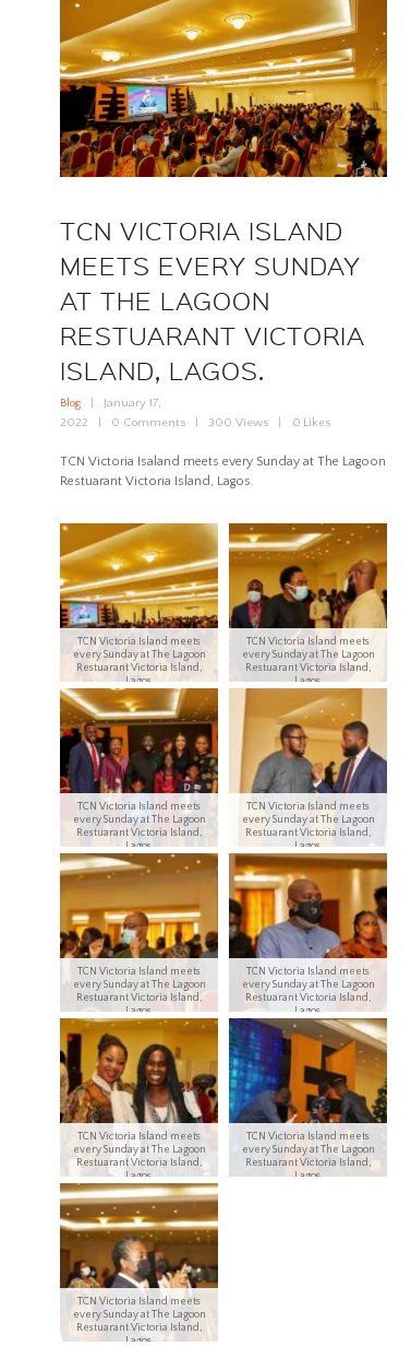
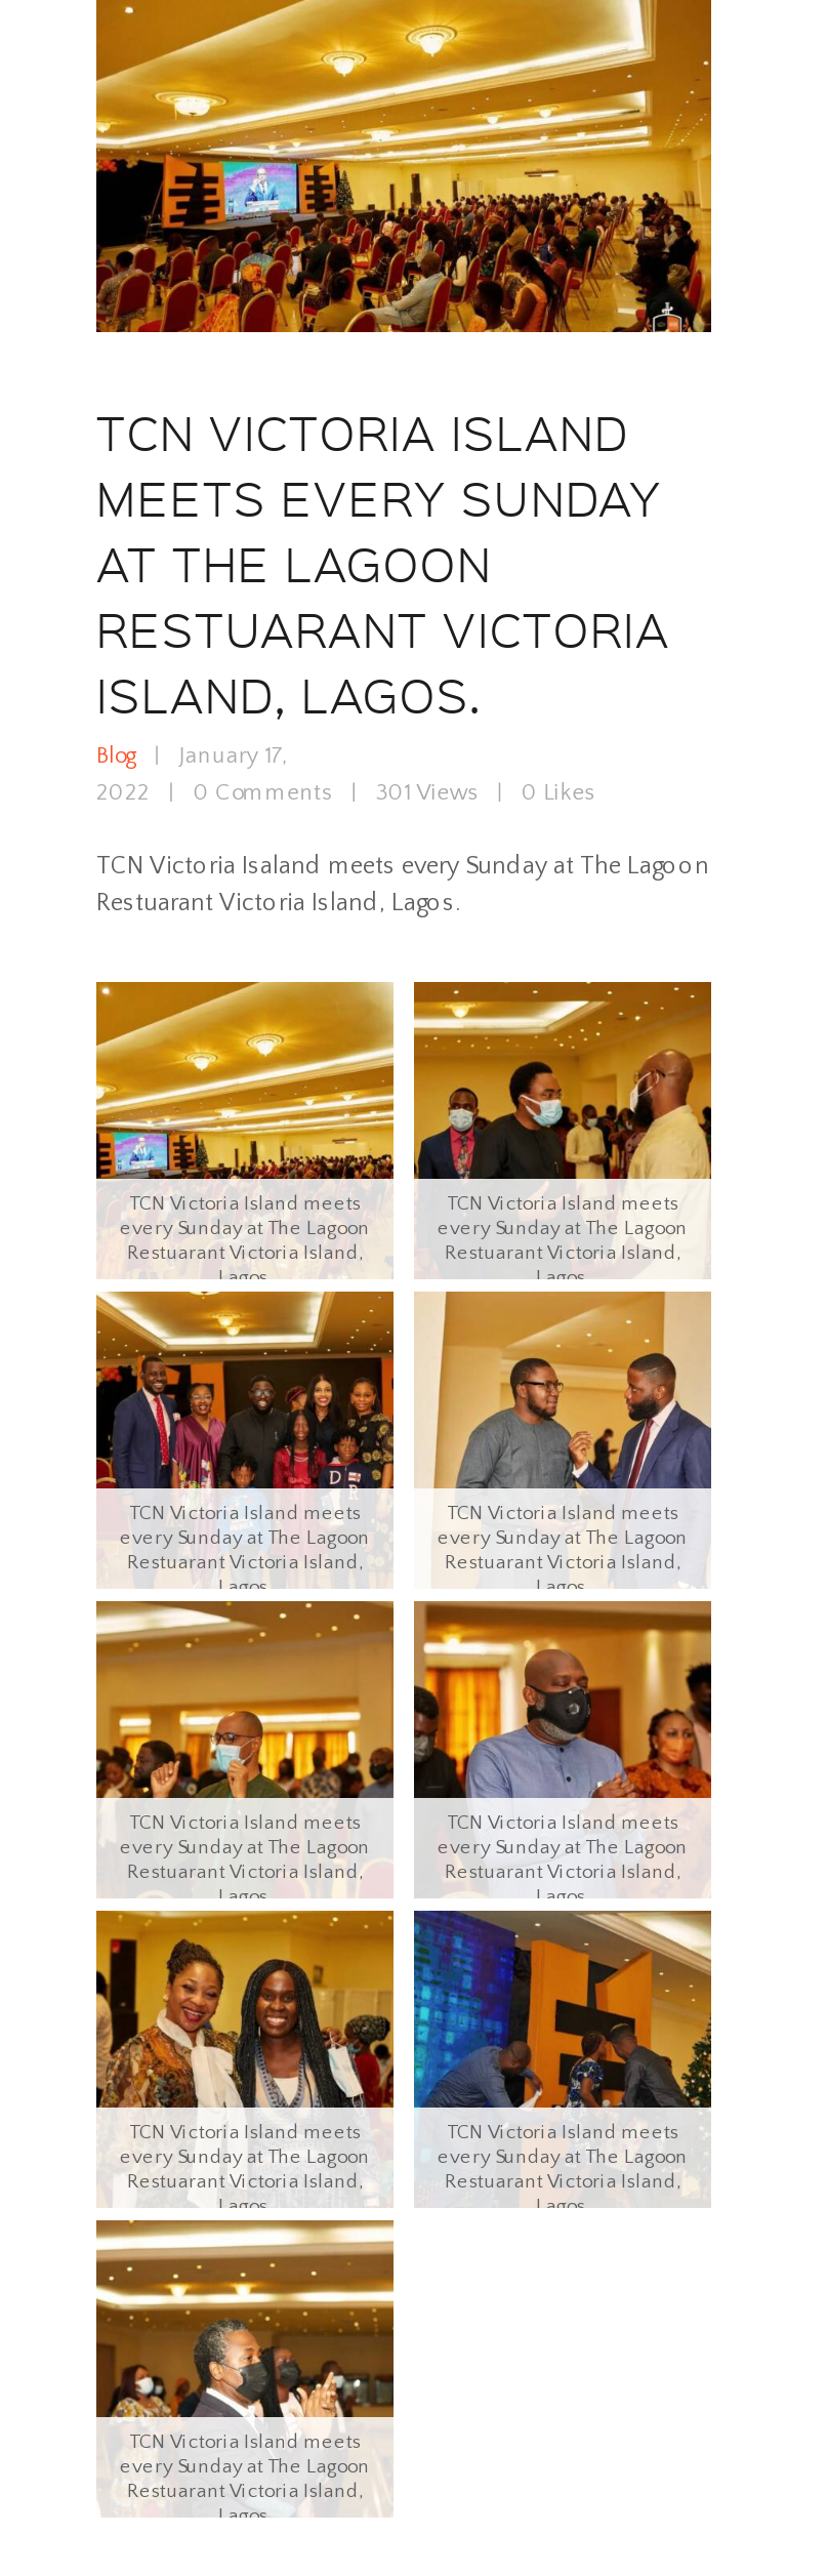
- 300 Views
+ 301 Views
